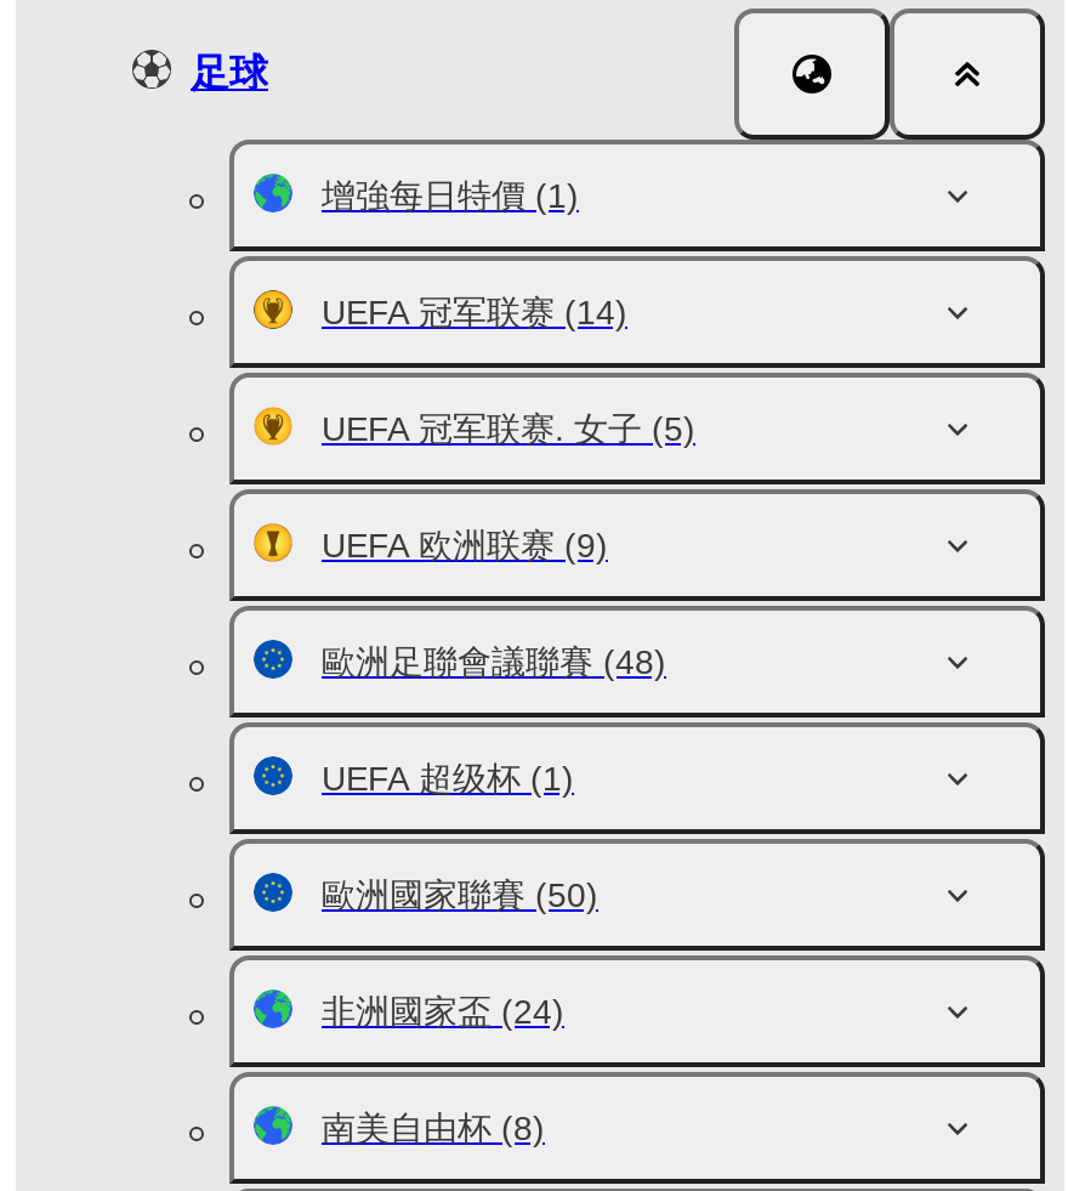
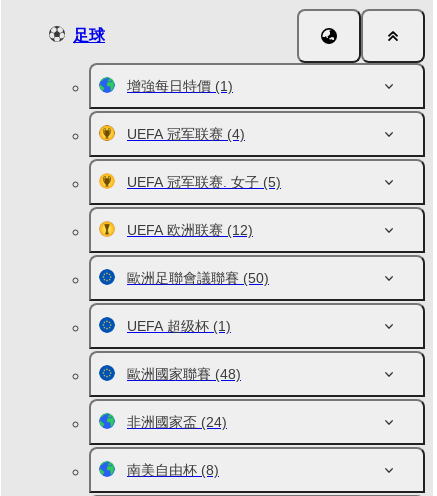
- UEFA 冠军联赛(14)
+ UEFA 冠军联赛(4)

- UEFA 欧洲联赛(9)
+ UEFA 欧洲联赛(12)

- 歐洲足聯會議聯賽(48)
+ 歐洲足聯會議聯賽(50)

- 歐洲國家聯賽(50)
+ 歐洲國家聯賽(48)
